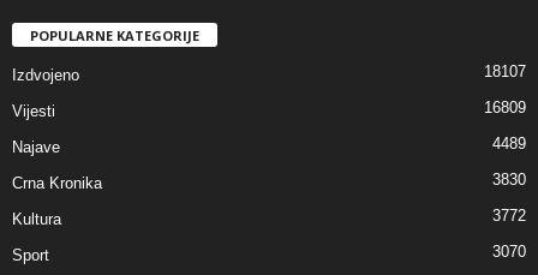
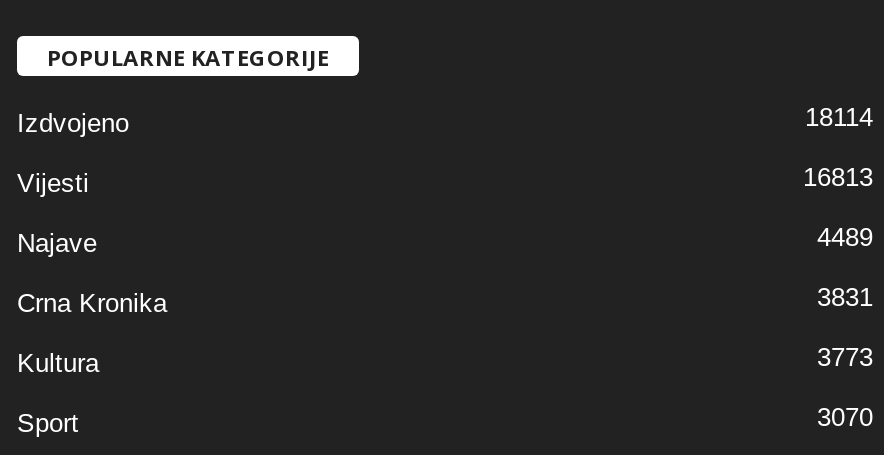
- 18107
+ 18114

- 16809
+ 16813

- 3830
+ 3831

- 3772
+ 3773
